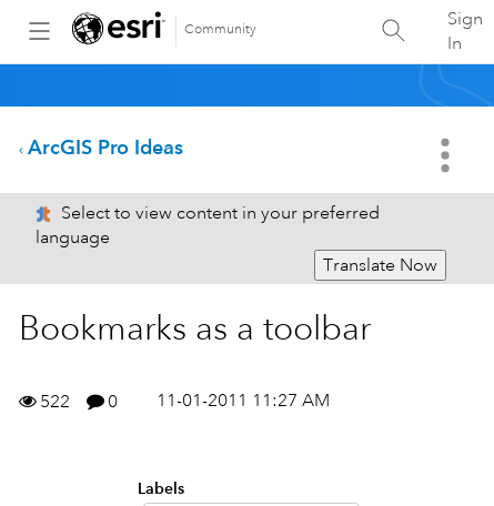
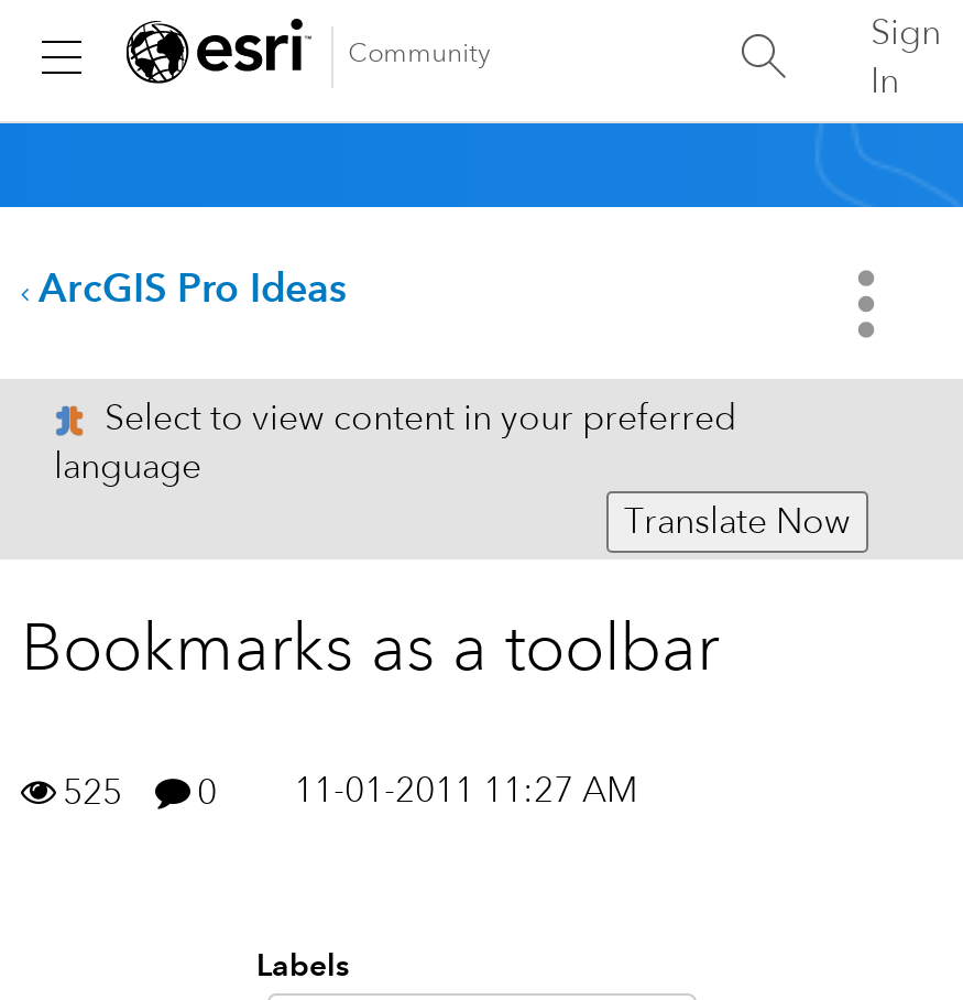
- 522 0 11-01-2011 11:27 AM
+ 525 0 11-01-2011 11:27 AM
